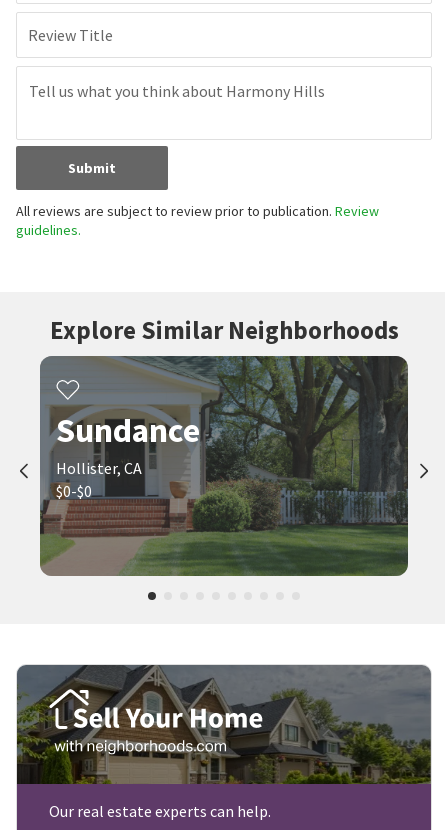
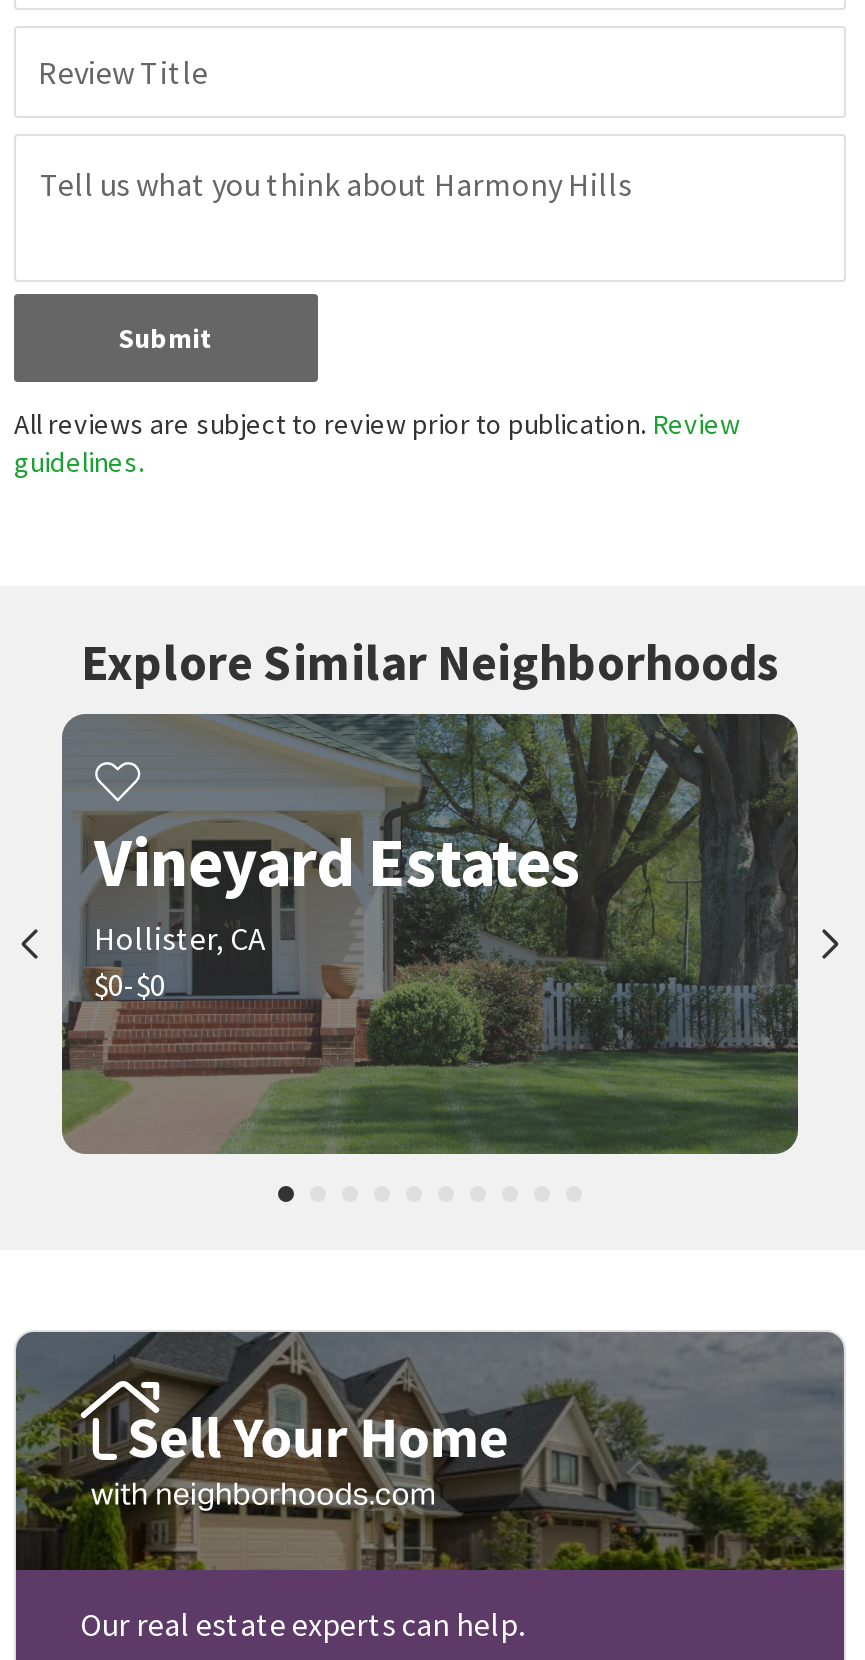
- Sundance
+ Vineyard Estates
